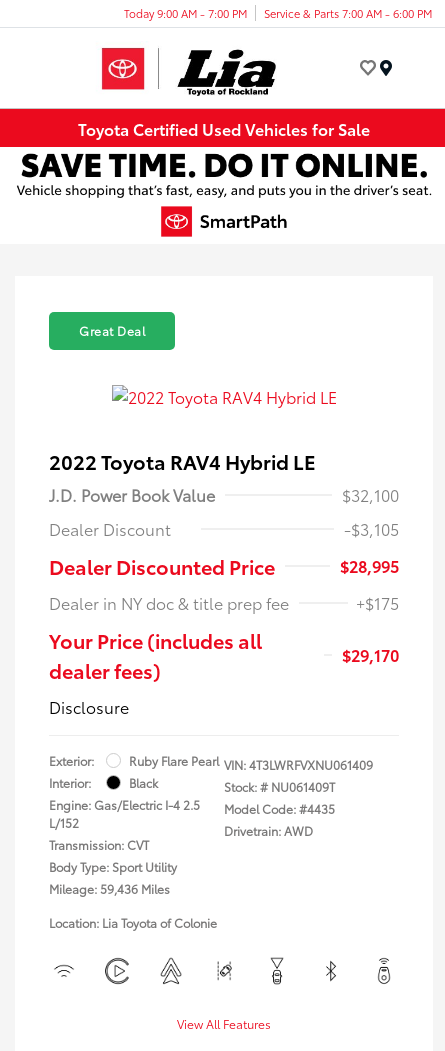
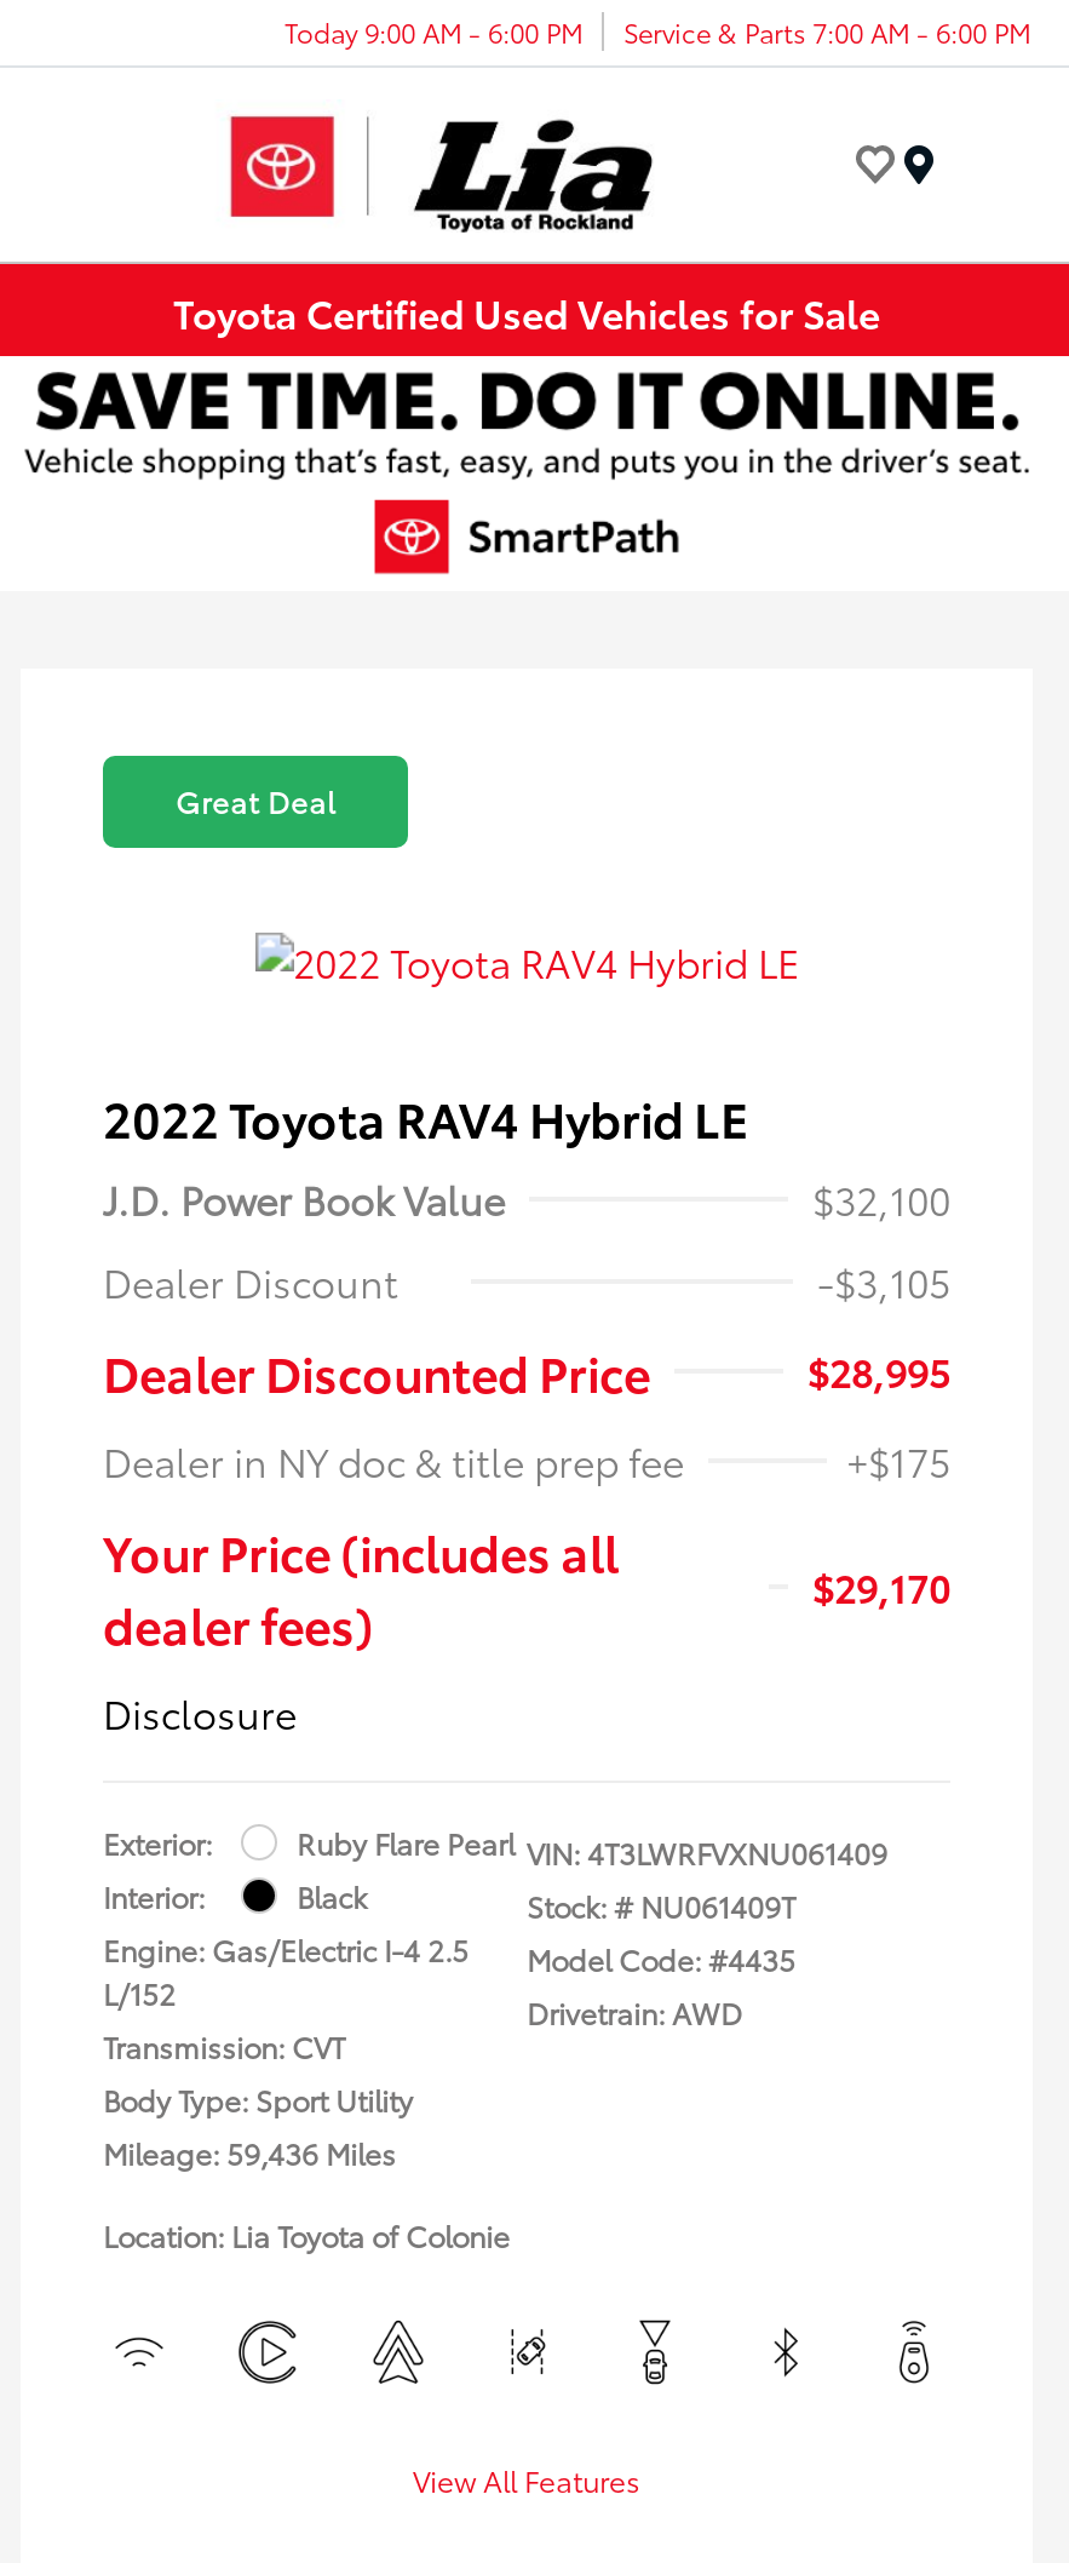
- Today 9:00 AM - 7:00 PM Service & Parts 7:00 AM - 6:00 PM
+ Today 9:00 AM - 6:00 PM Service & Parts 7:00 AM - 6:00 PM
